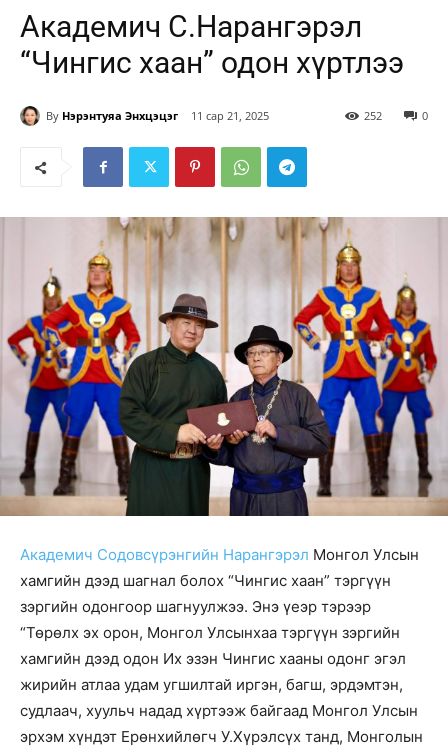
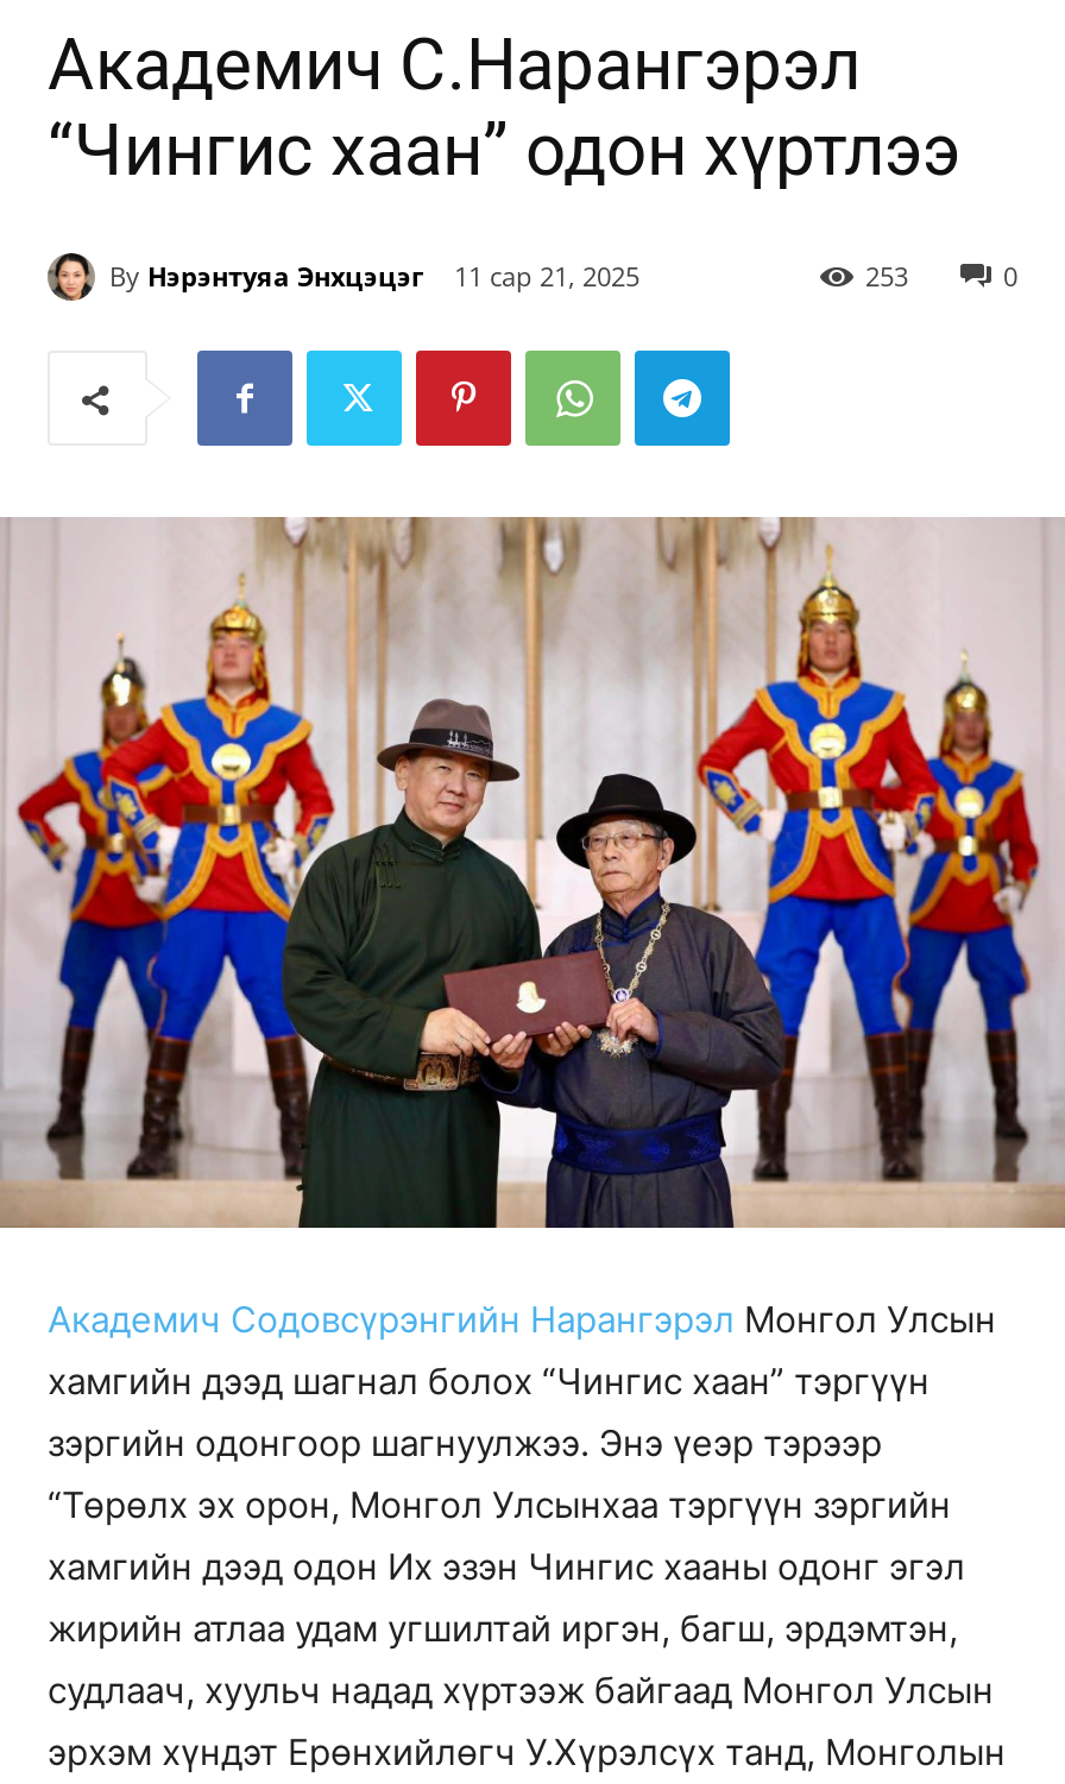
- 252
+ 253
